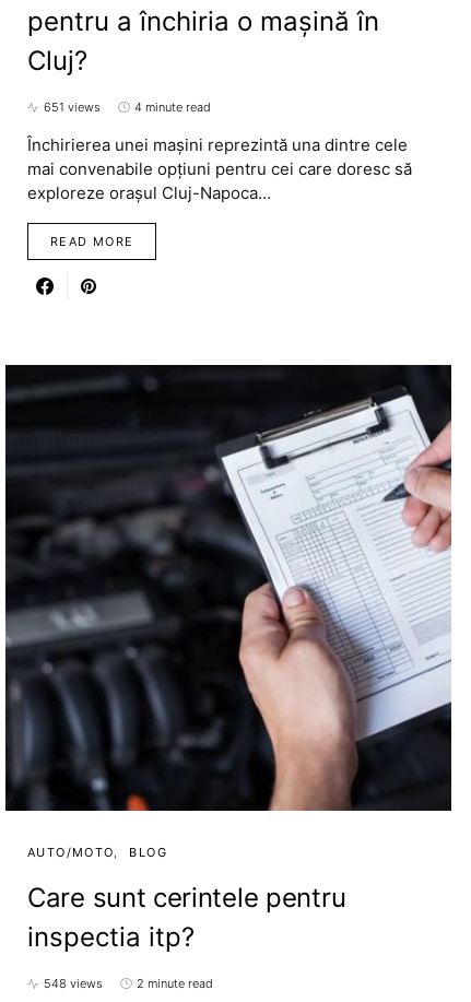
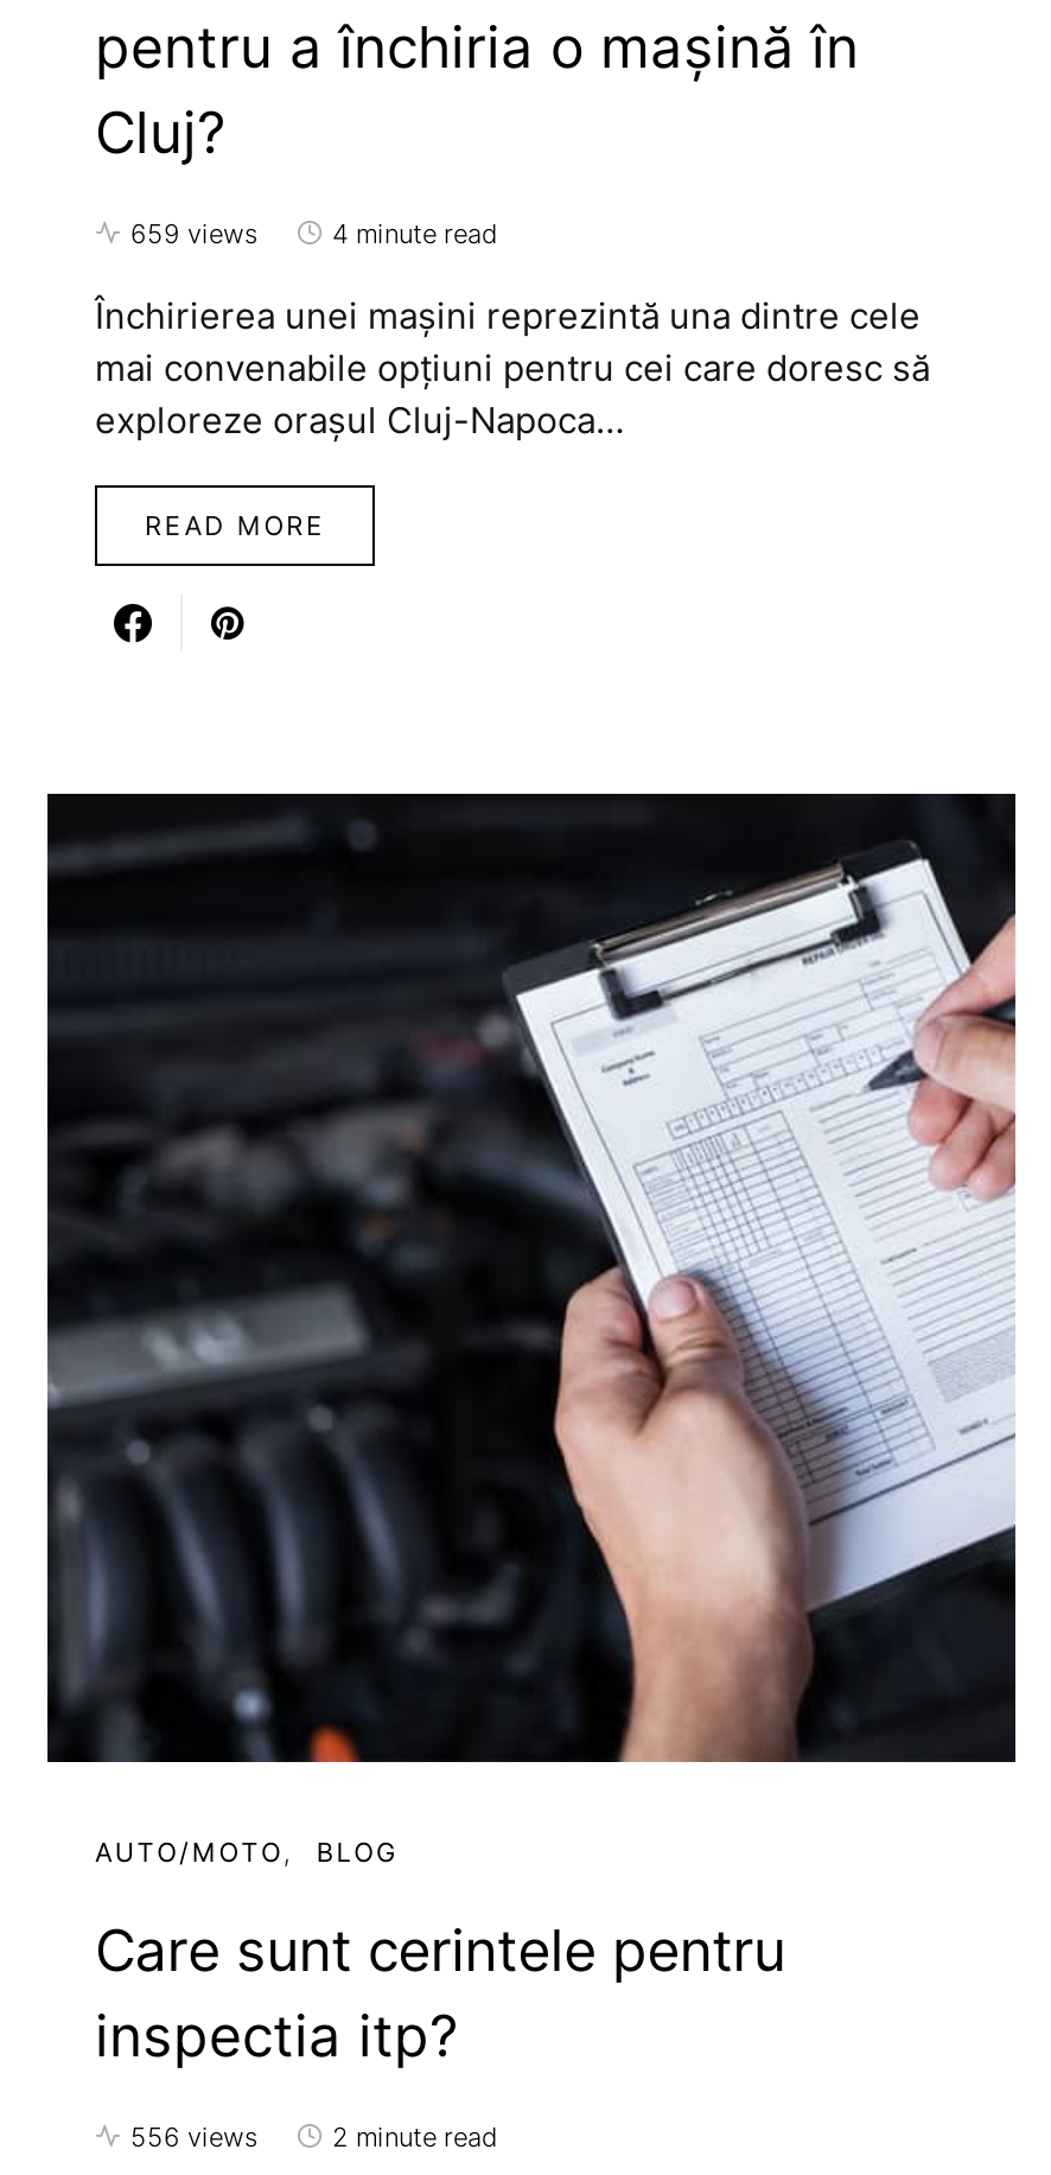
- 651 views
+ 659 views

- 548 views
+ 556 views
